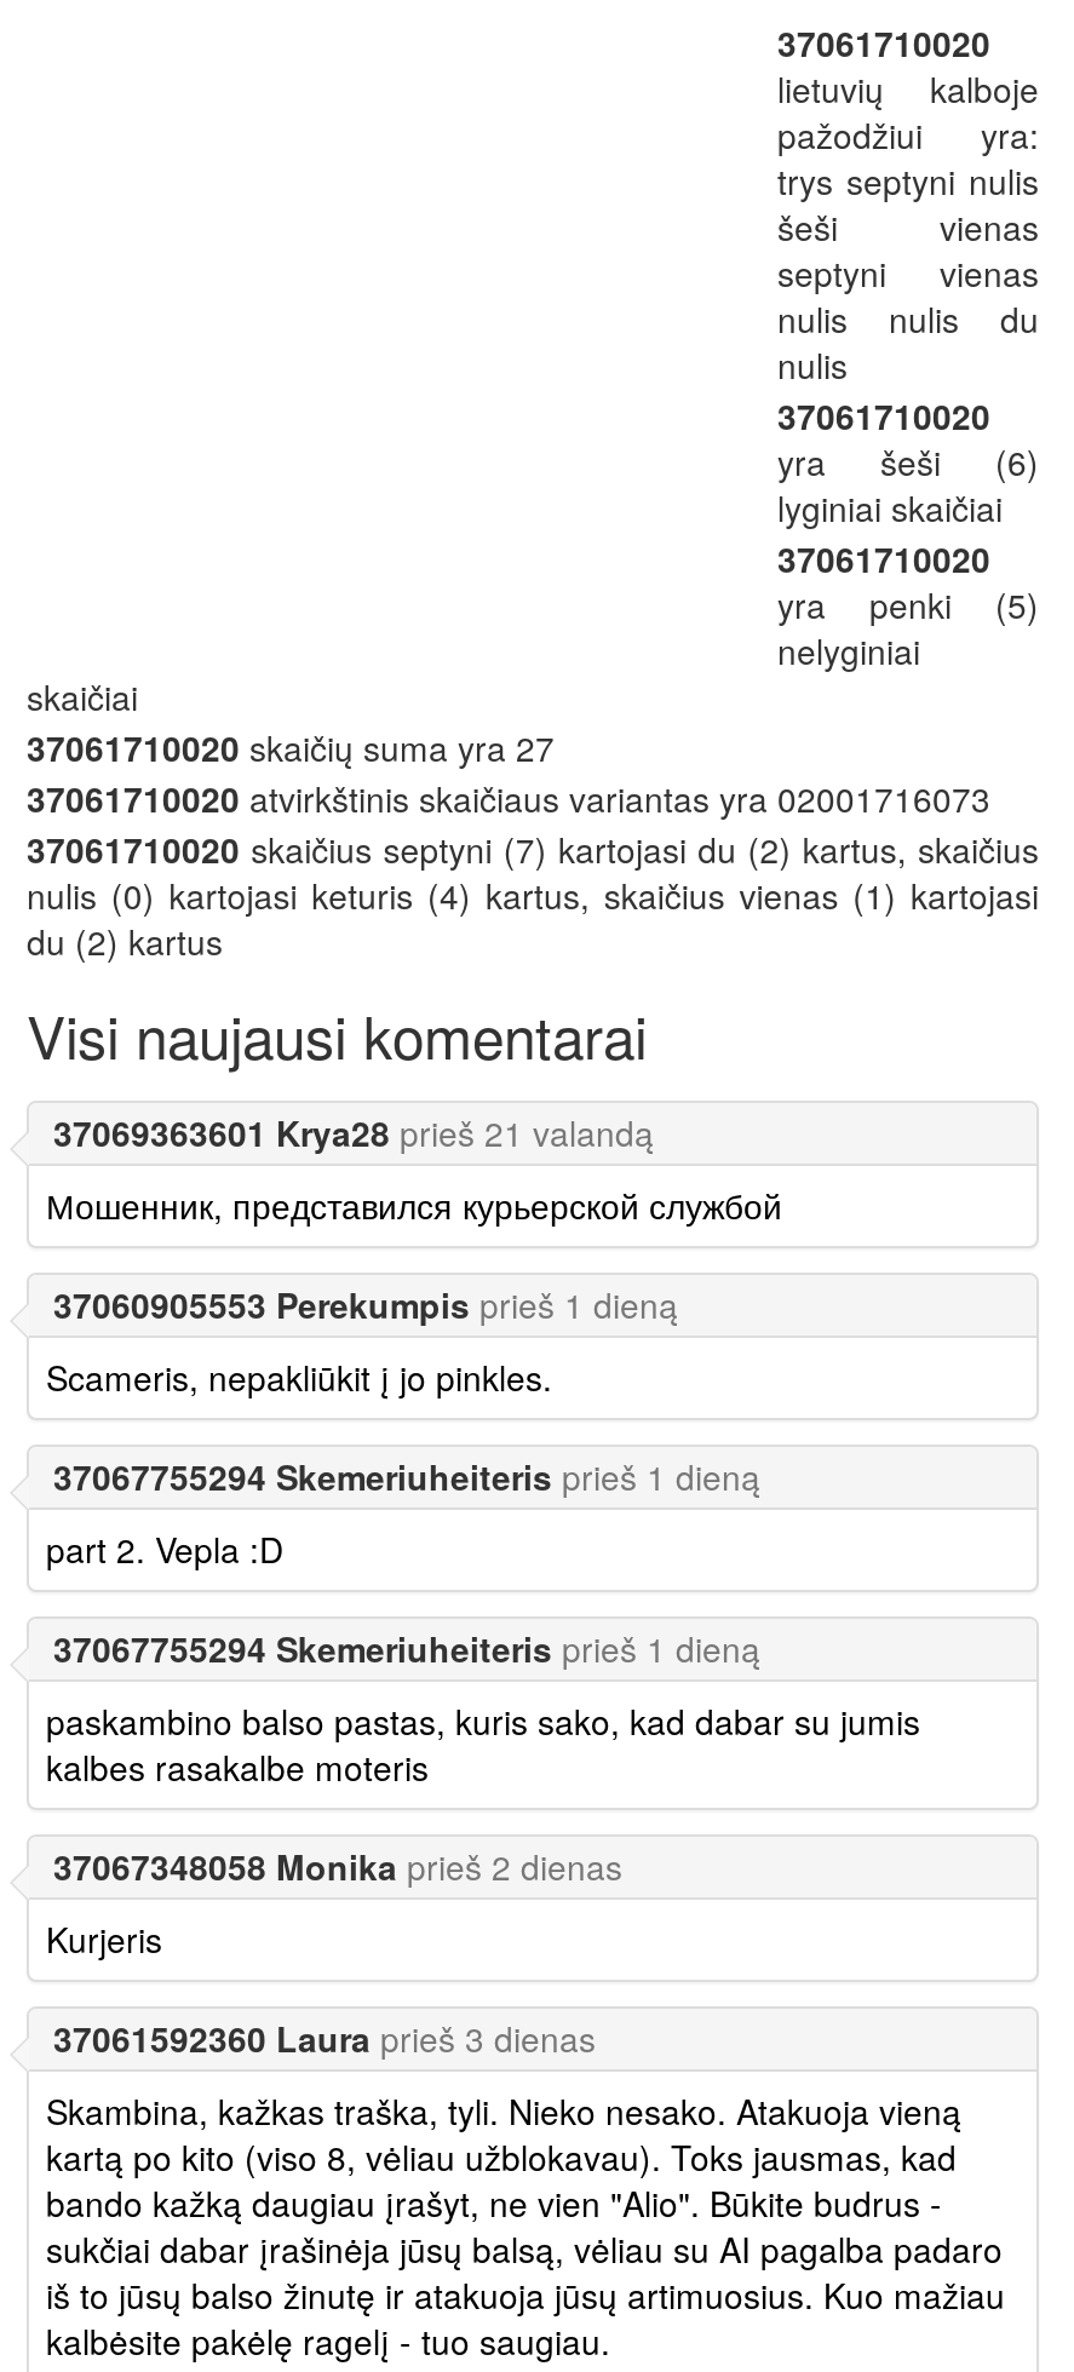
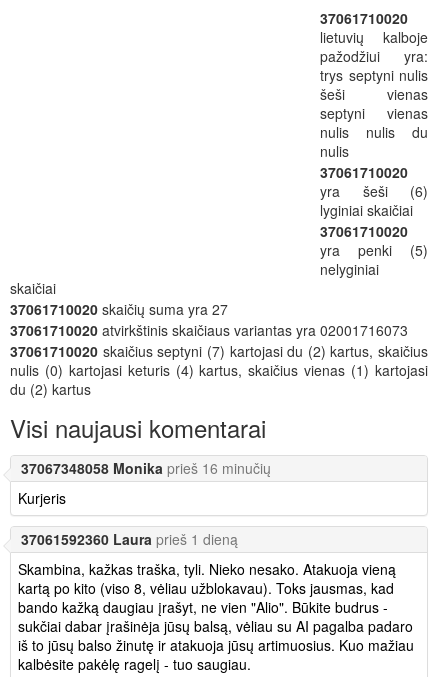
- 37069363601 Krya28 prieš 21 valandą
- Мошенник, представился курьерской службой
- 37060905553 Perekumpis prieš 1 dieną
- Scameris, nepakliūkit į jo pinkles.
- 37067755294 Skemeriuheiteris prieš 1 dieną
- part 2. Vepla :D
- 37067755294 Skemeriuheiteris prieš 1 dieną
- paskambino balso pastas, kuris sako, kad dabar su jumis
- kalbes rasakalbe moteris
- 37067348058 Monika prieš 2 dienas
+ 37067348058 Monika prieš 16 minučių

- 37061592360 Laura prieš 3 dienas
+ 37061592360 Laura prieš 1 dieną
